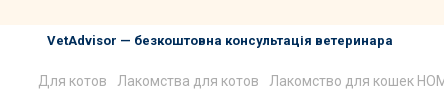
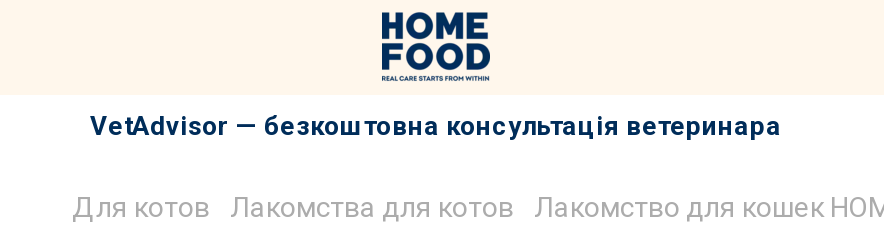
+ [image]
